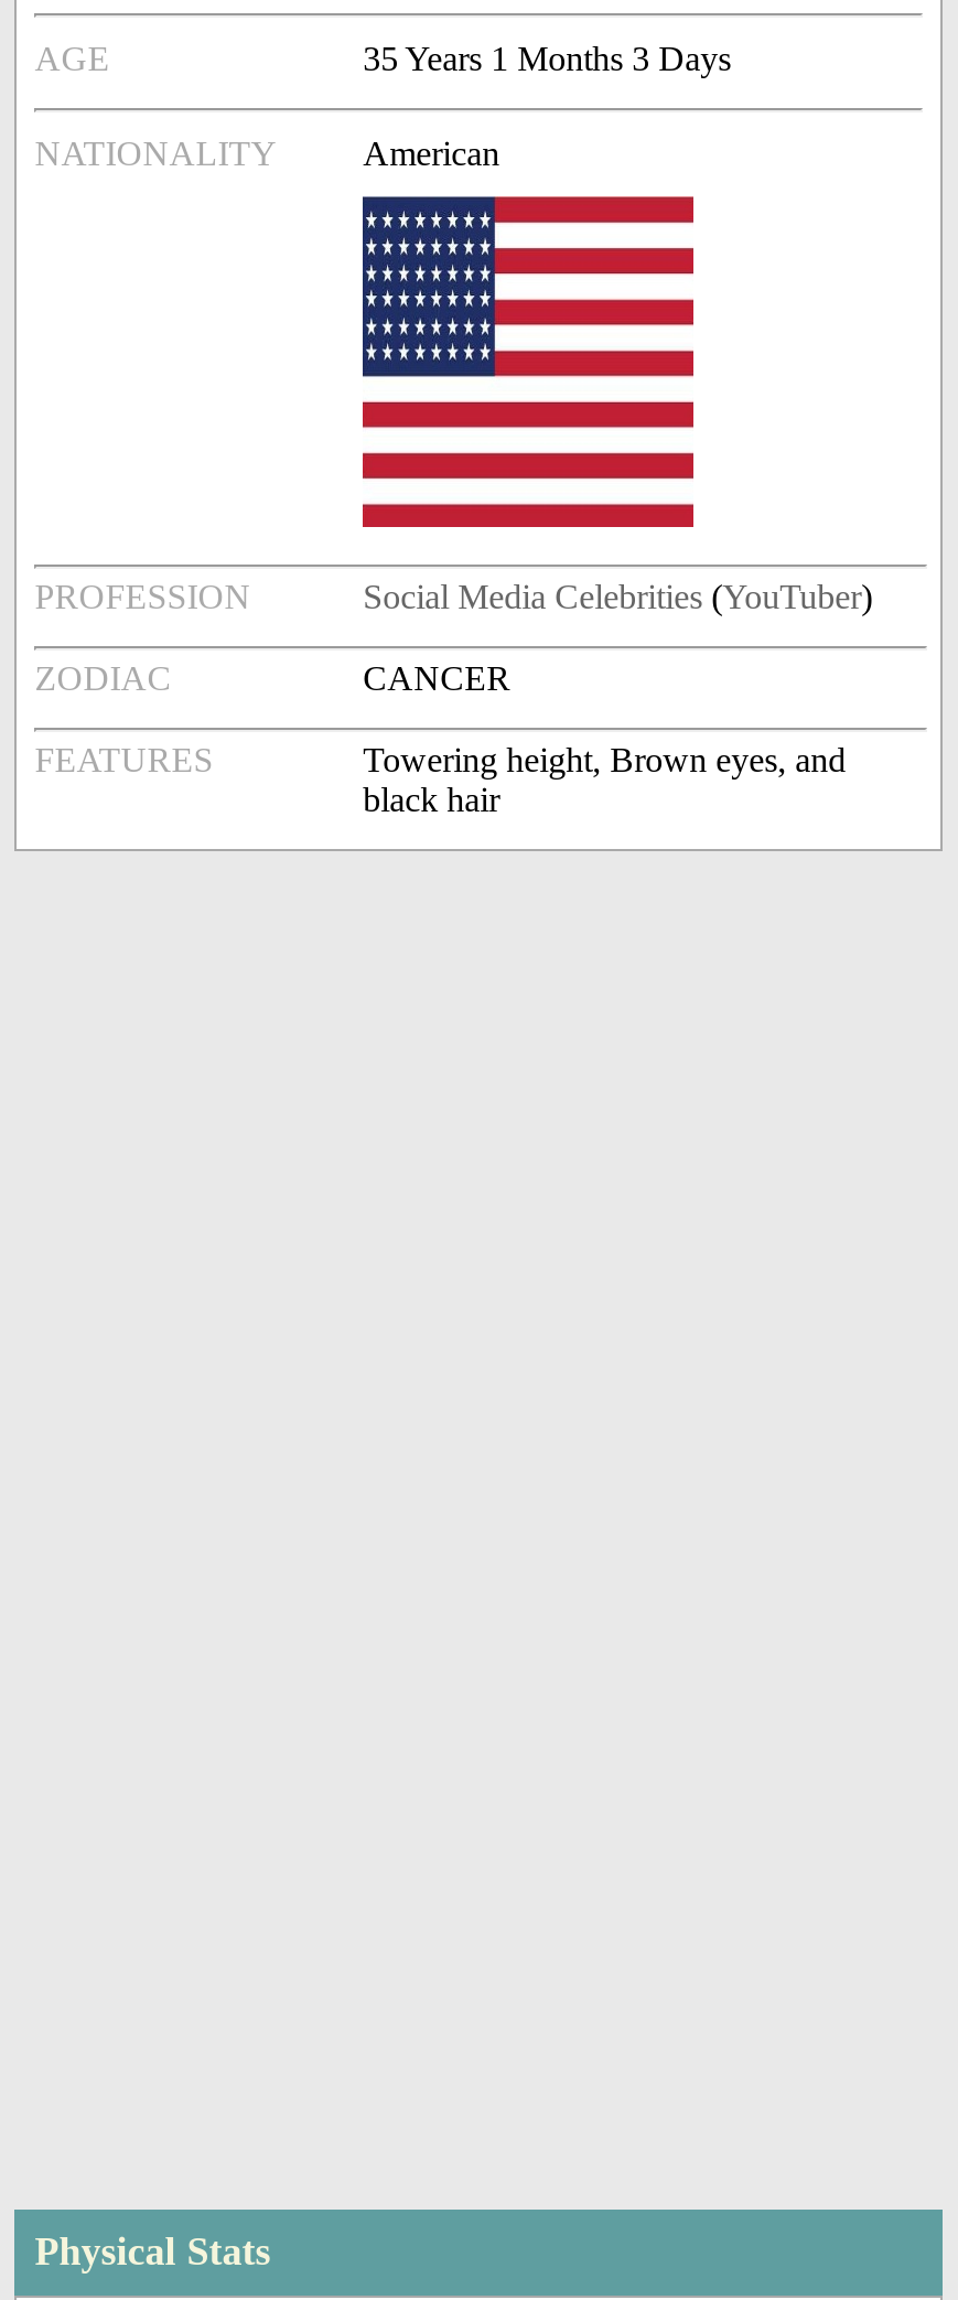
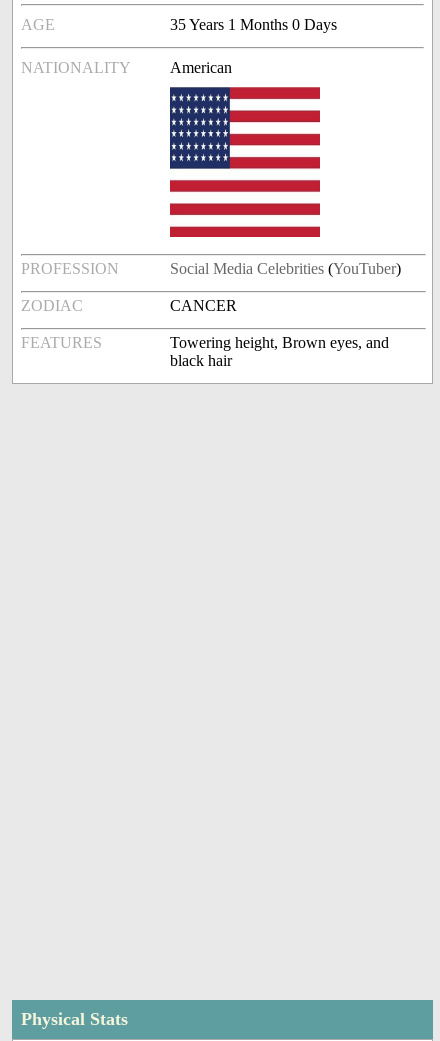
- 35 Years 1 Months 3 Days
+ 35 Years 1 Months 0 Days
